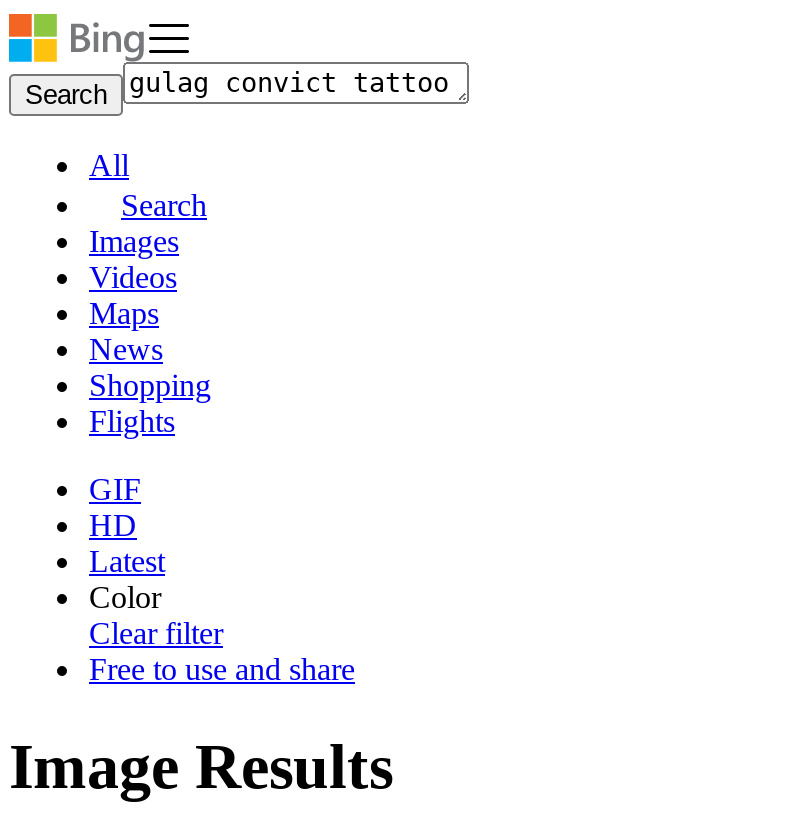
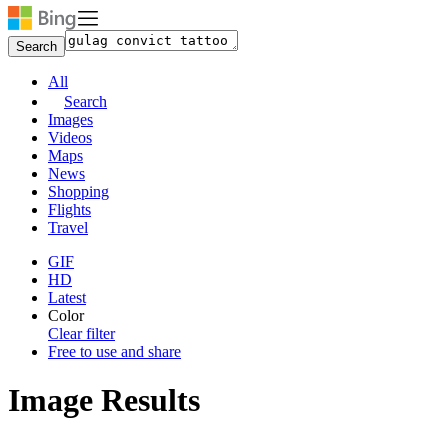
+ Travel
